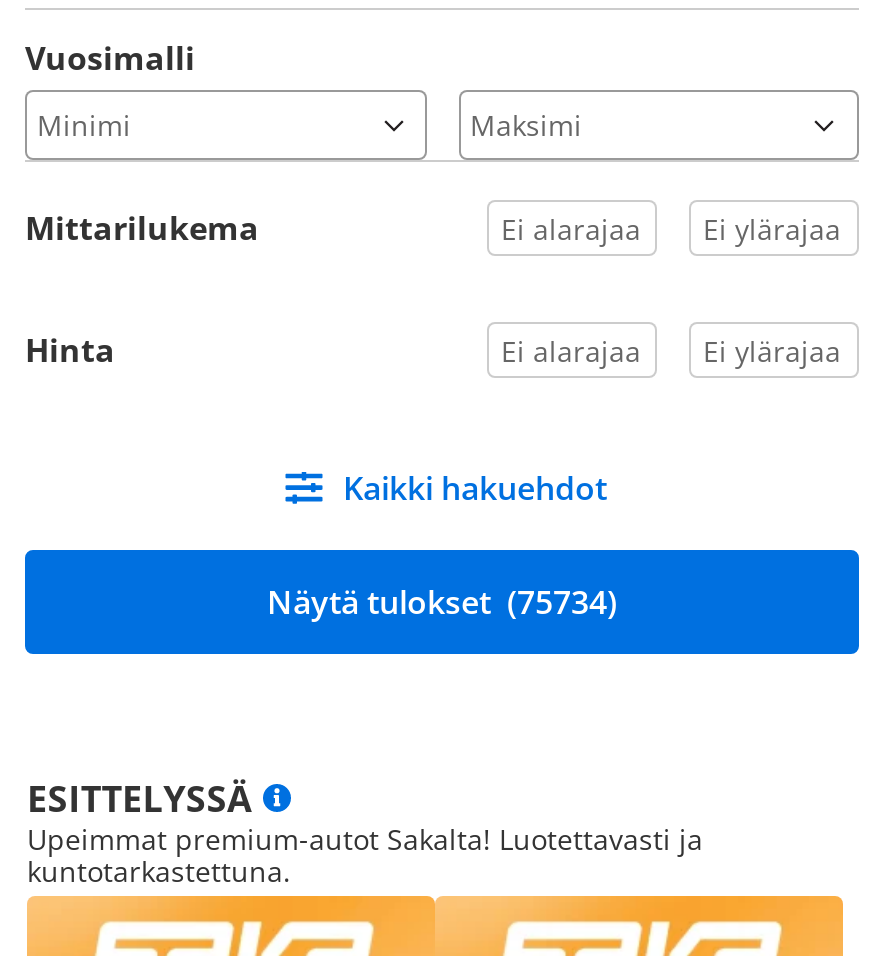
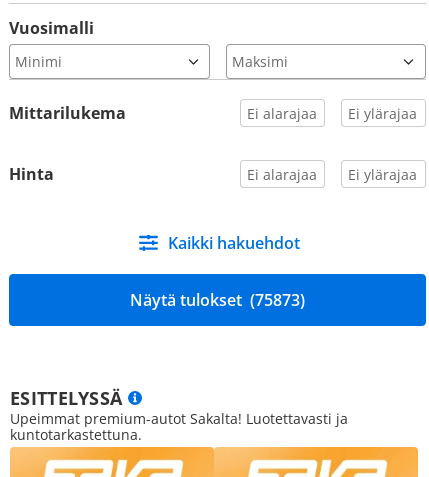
- Näytä tulokset (75734)
+ Näytä tulokset (75873)
